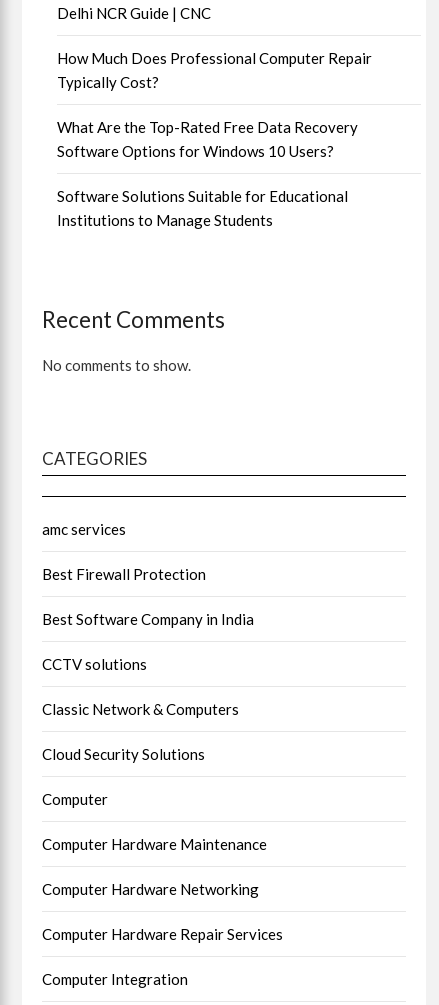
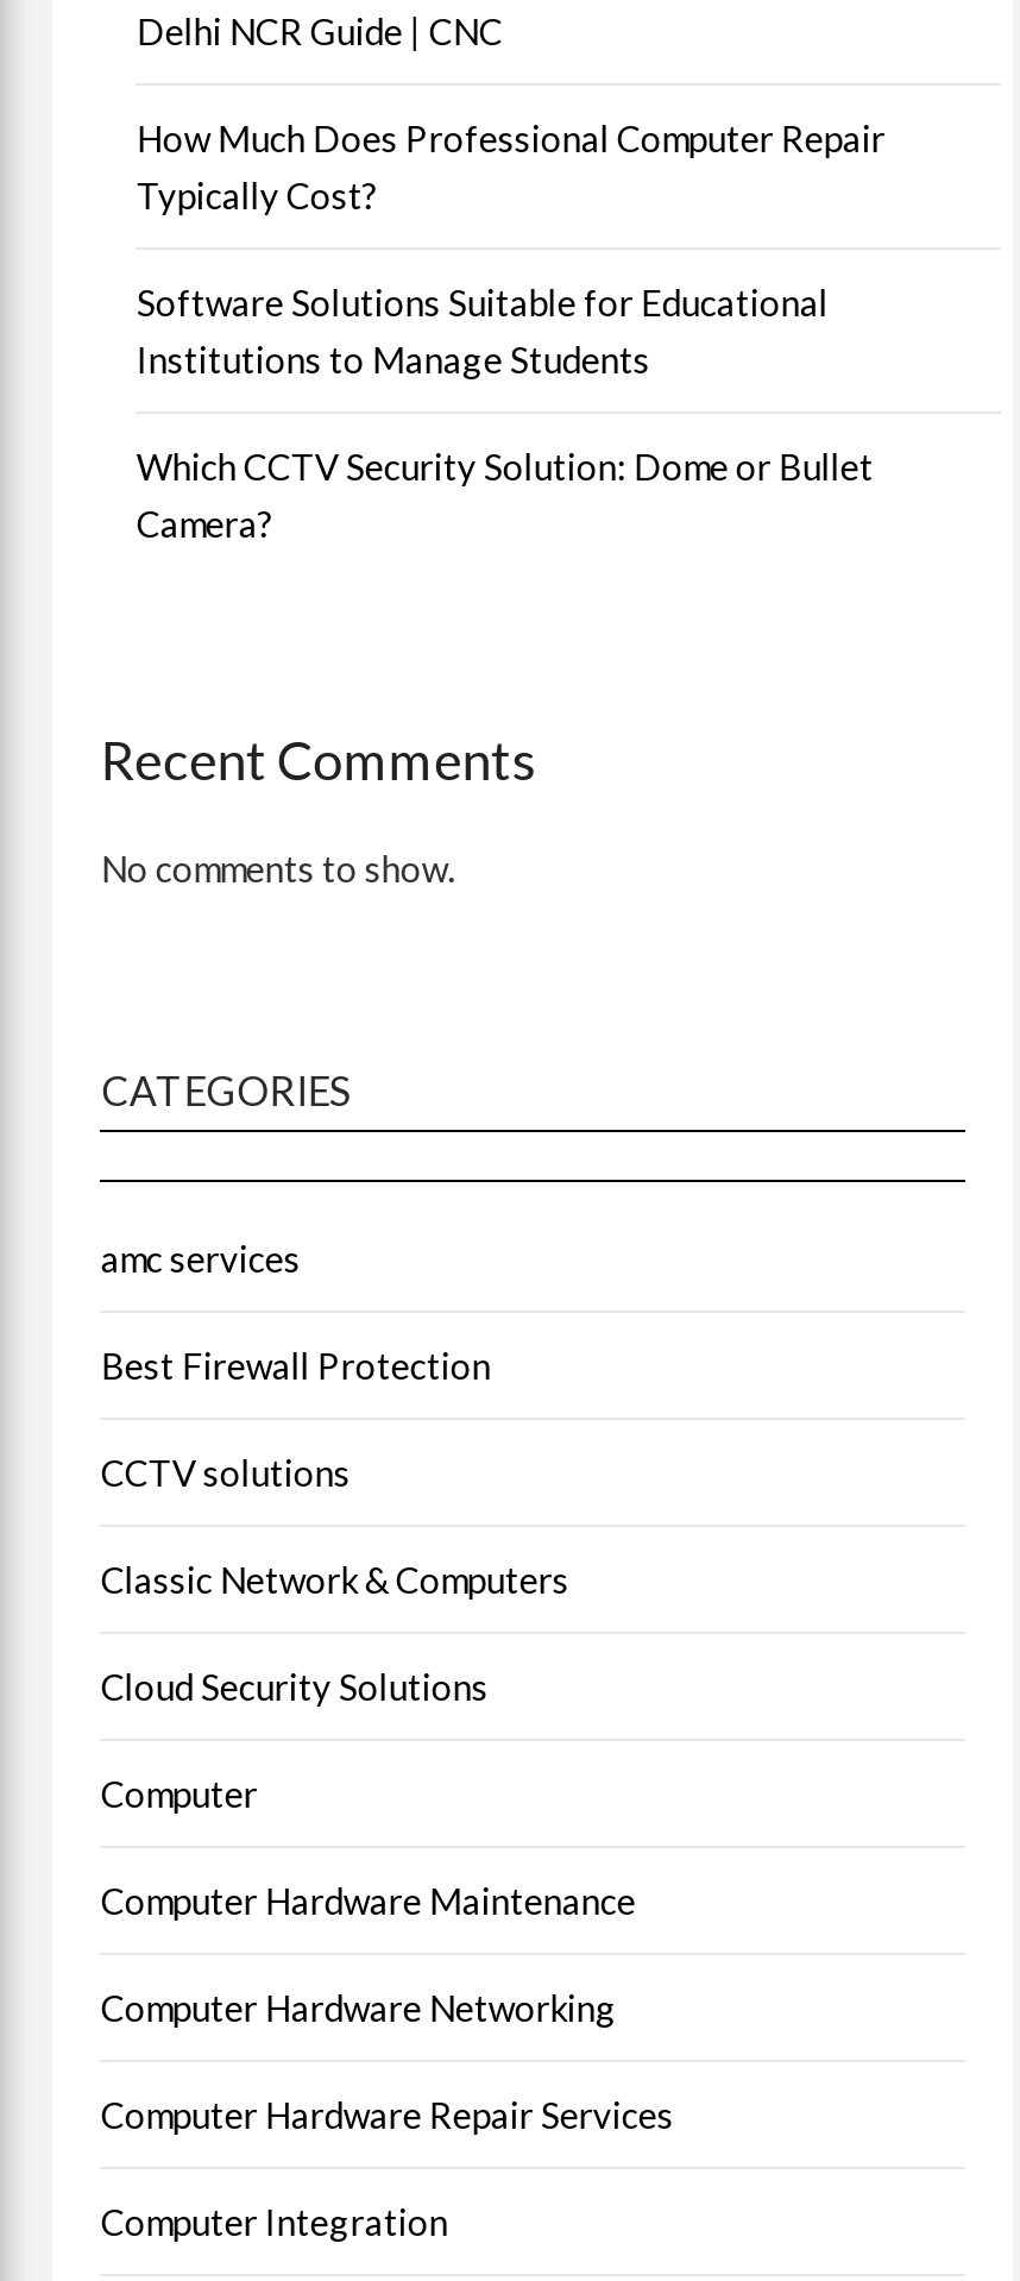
- What Are the Top-Rated Free Data Recovery
- Software Options for Windows 10 Users?

moved up: Software Solutions Suitable for Educational | Institutions to Manage Students

+ Which CCTV Security Solution: Dome or Bullet
+ Camera?

- Best Software Company in India
